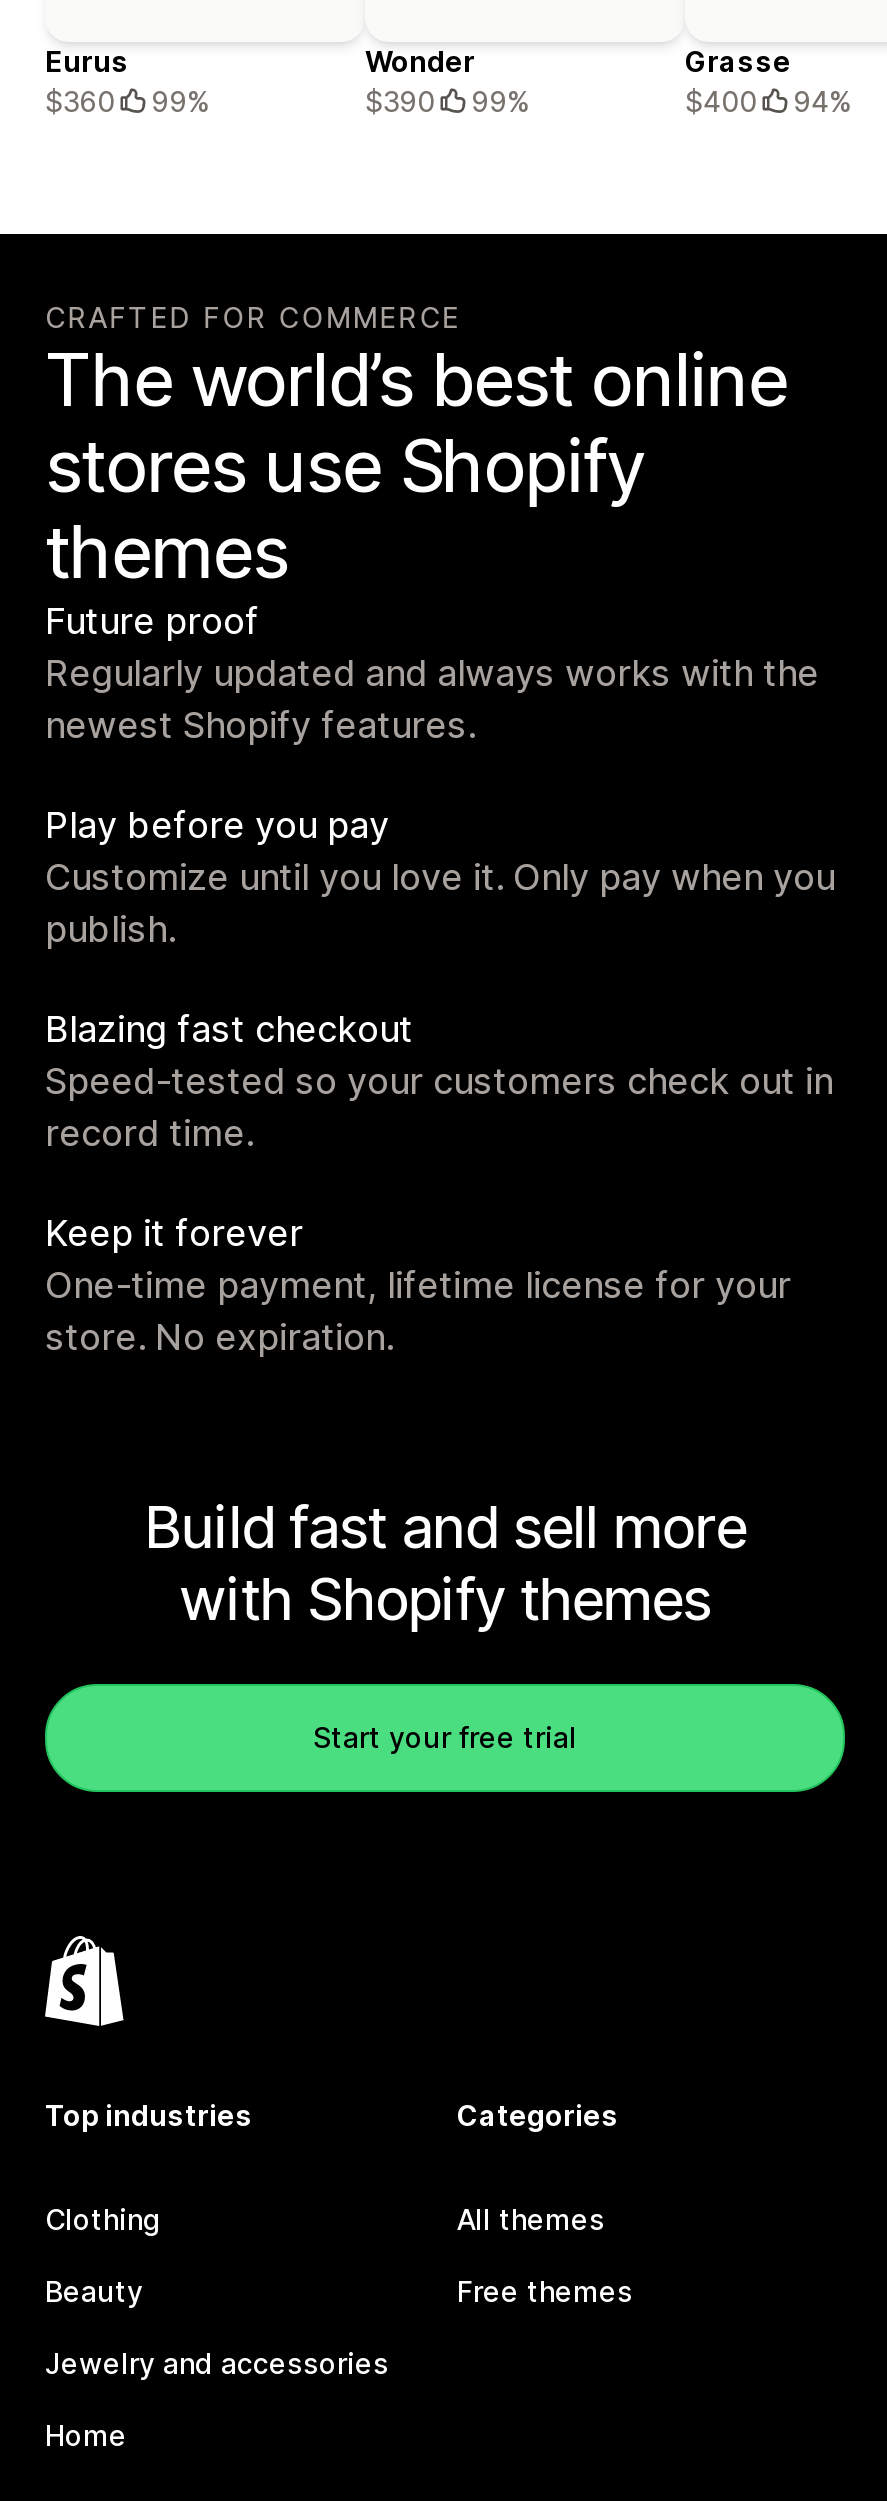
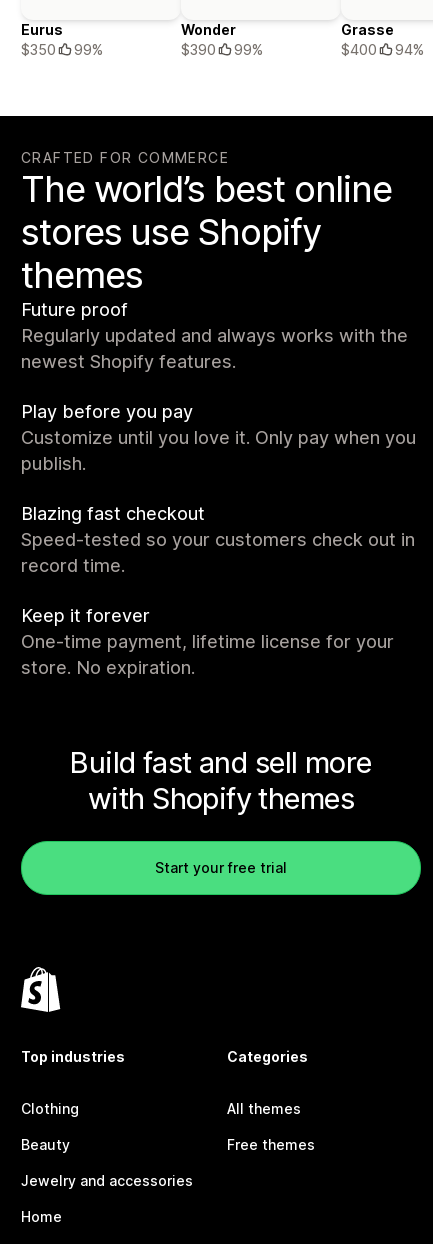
- $360 99%
+ $350 99%
